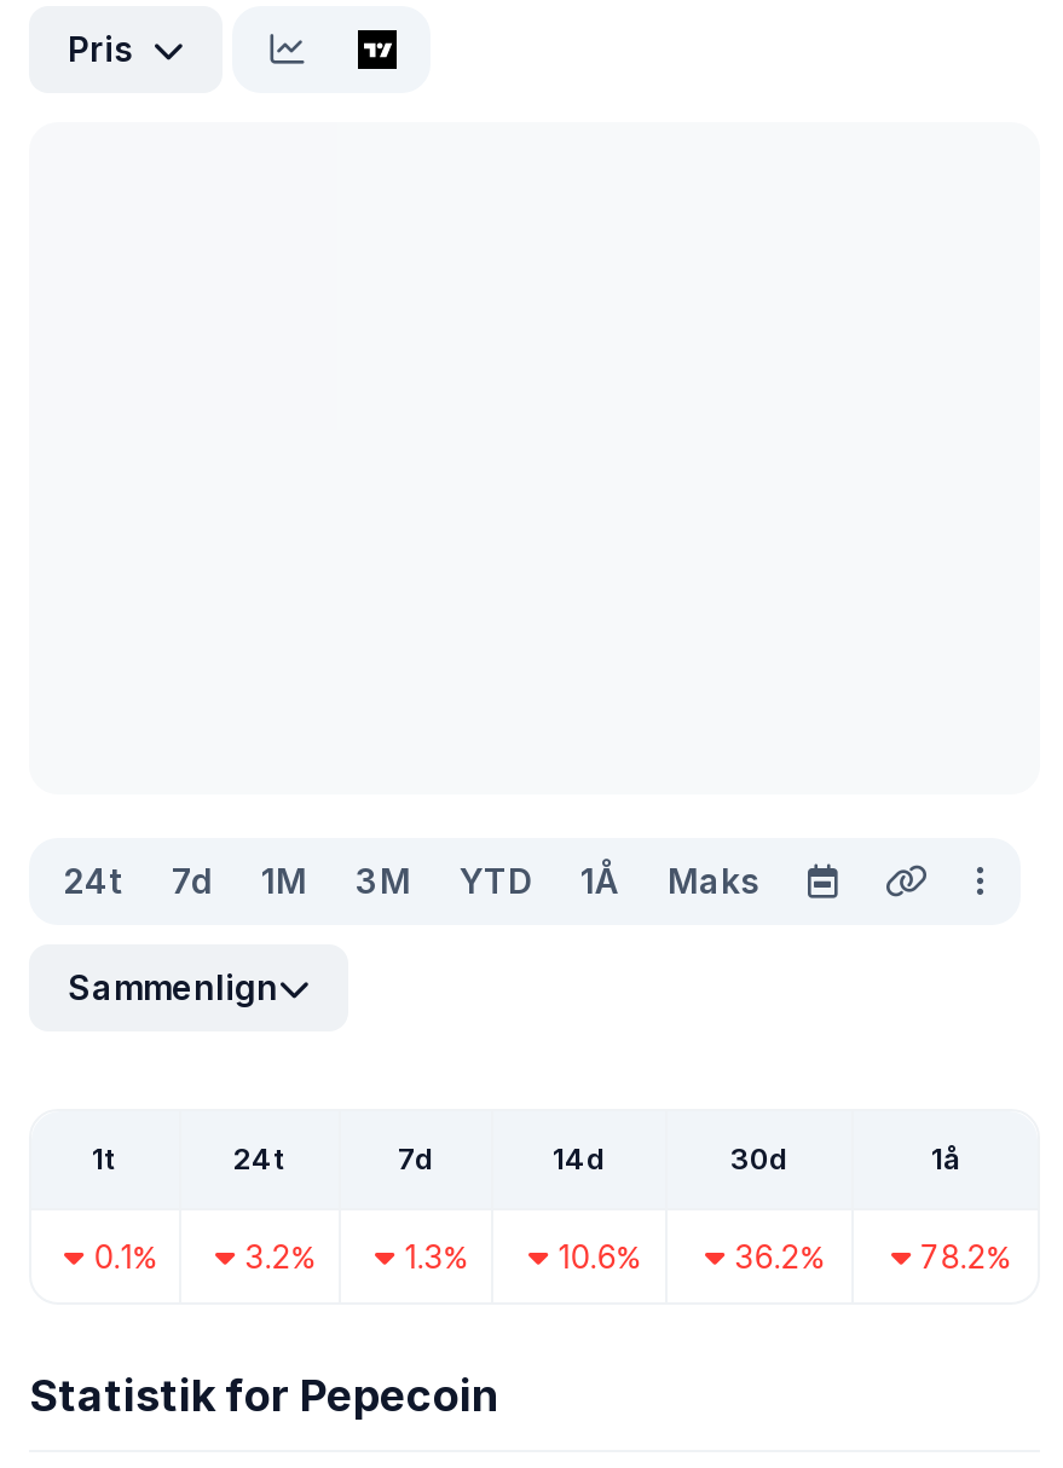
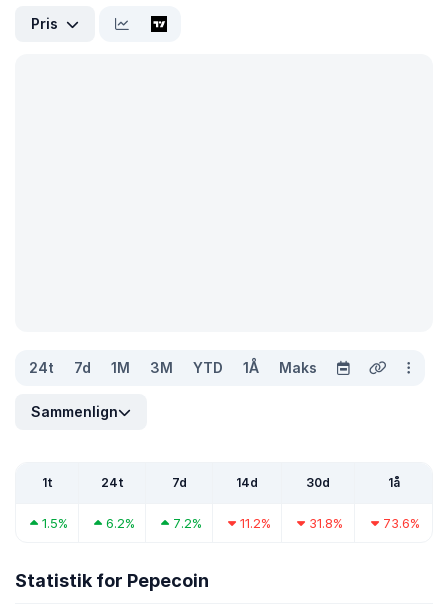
- 0.1%
+ 1.5%

- 3.2%
+ 6.2%

- 1.3%
+ 7.2%

- 10.6%
+ 11.2%

- 36.2%
+ 31.8%

- 78.2%
+ 73.6%
